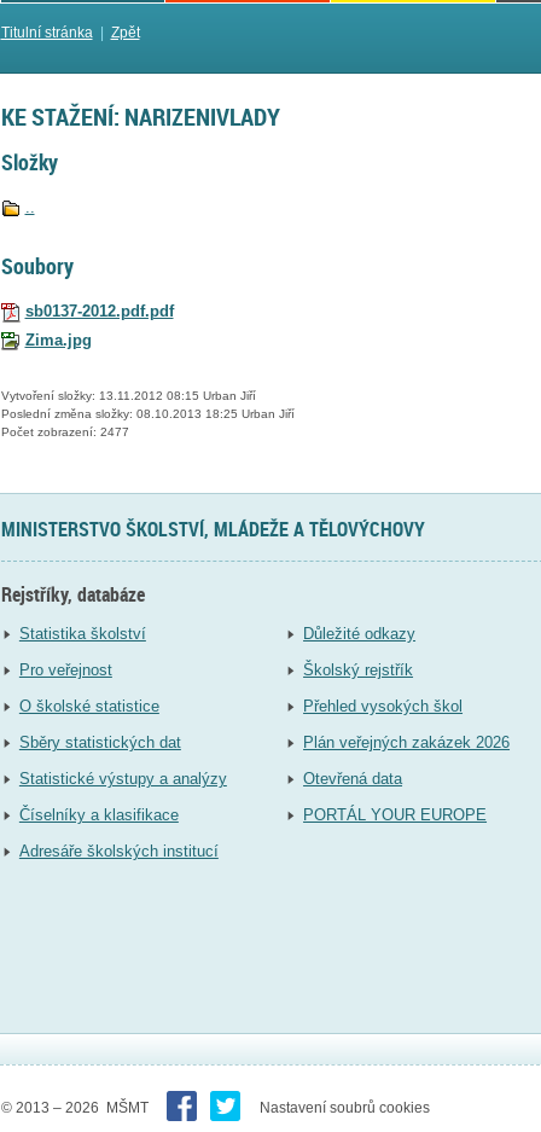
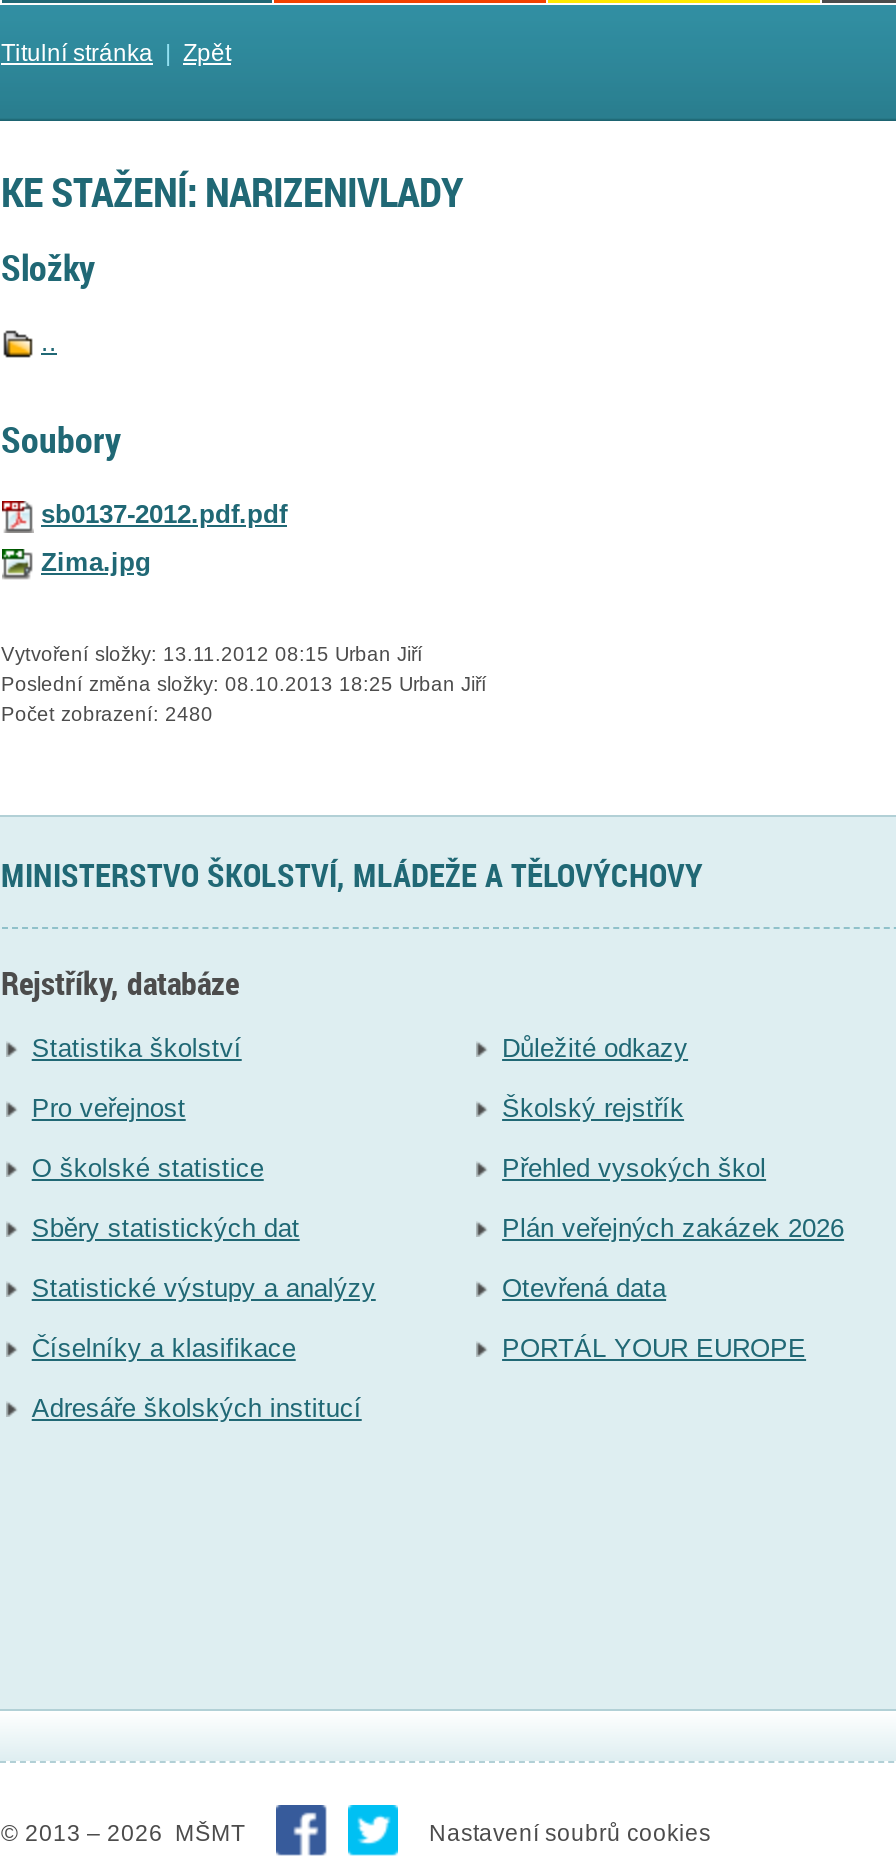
- Počet zobrazení: 2477
+ Počet zobrazení: 2480
